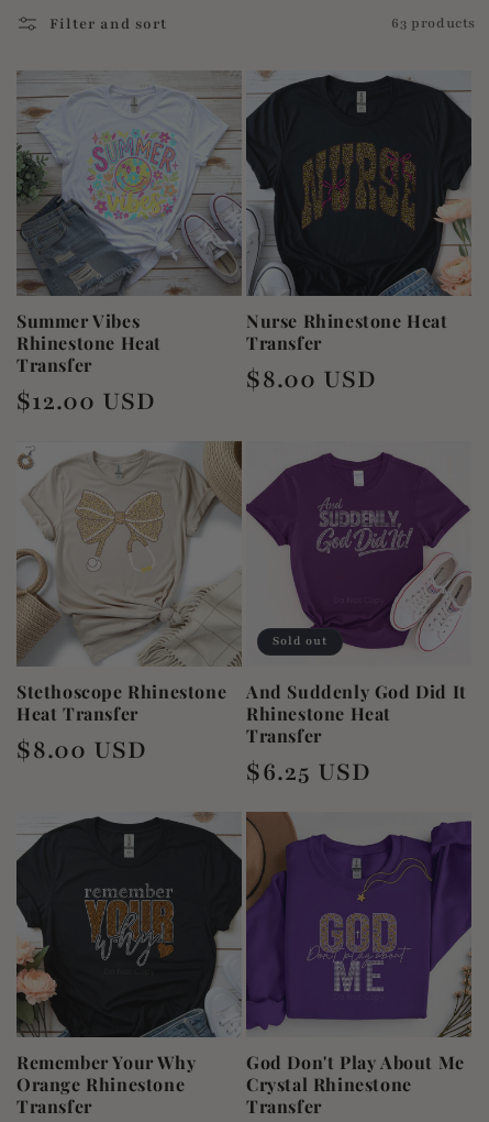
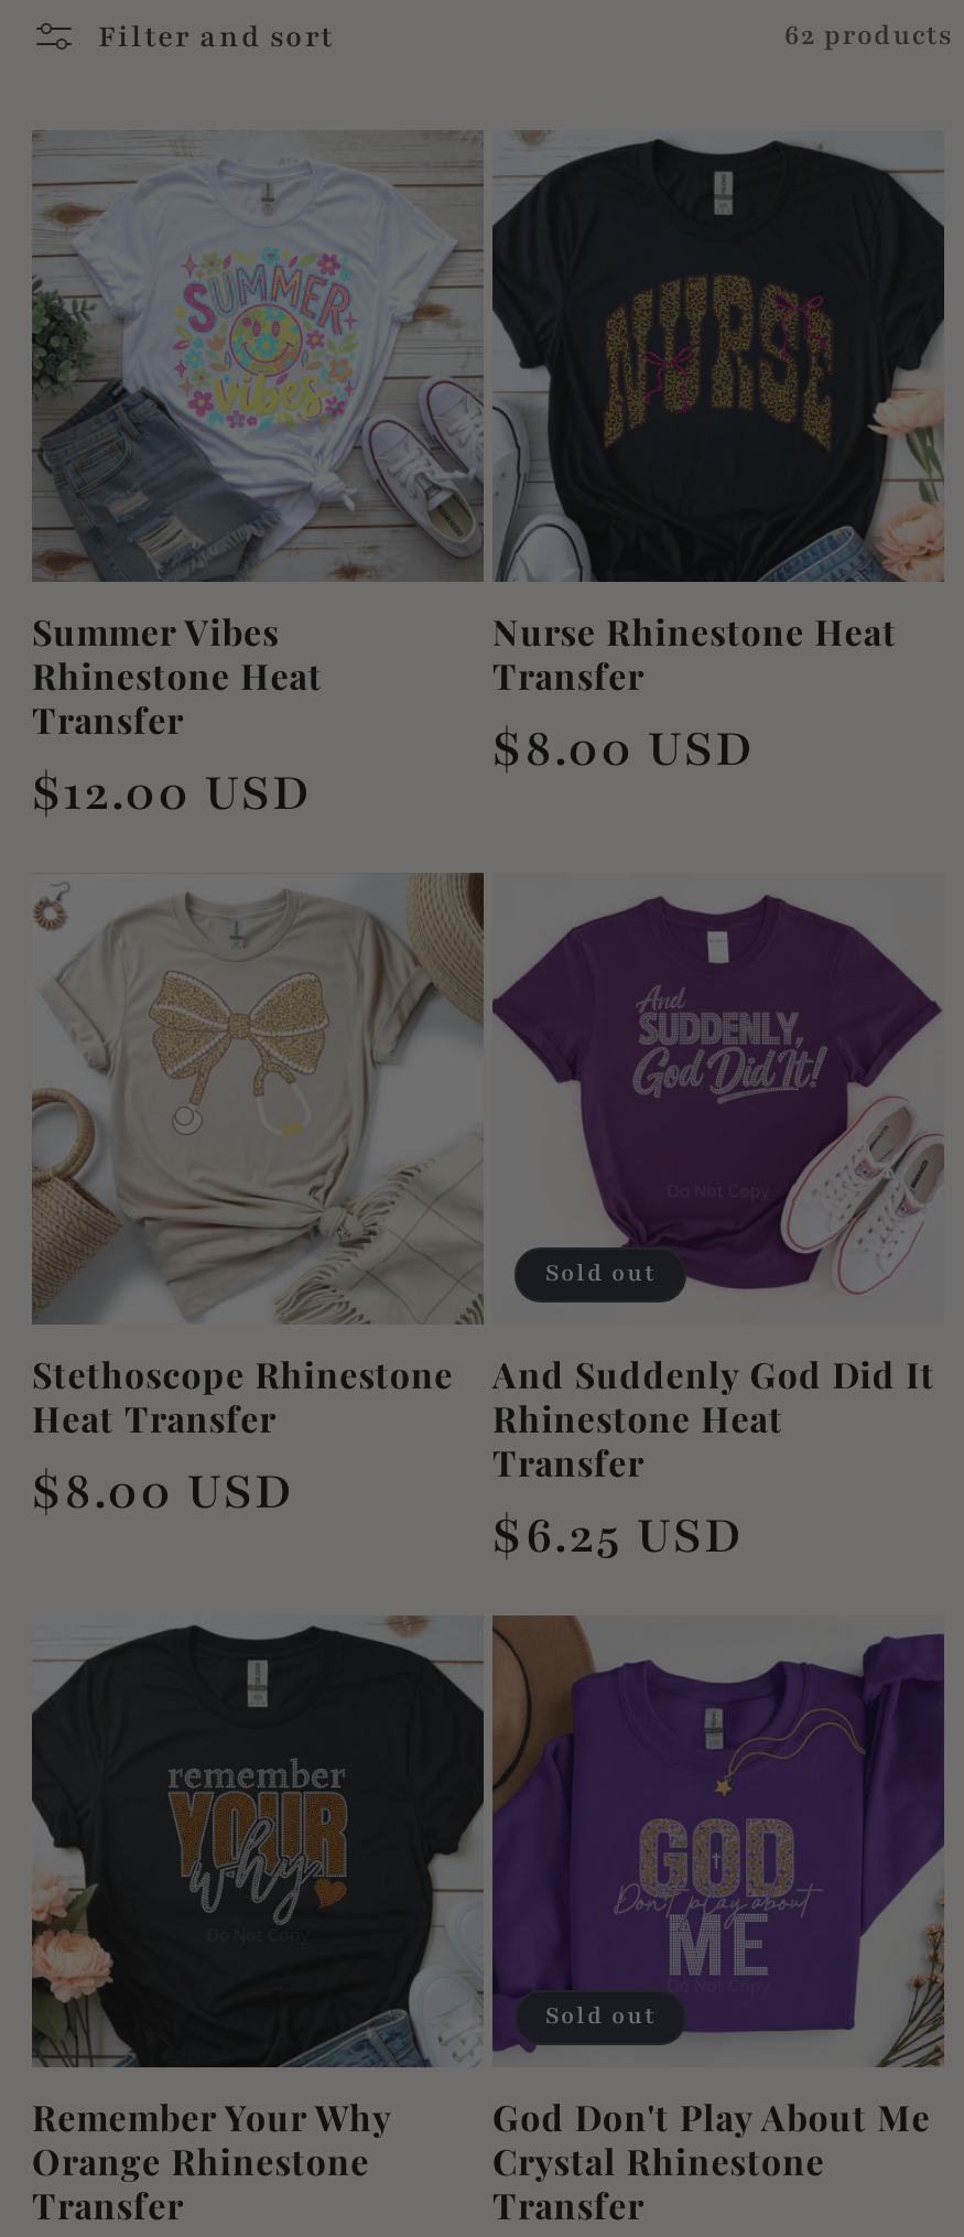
- 63 products
+ 62 products

+ Sold out
